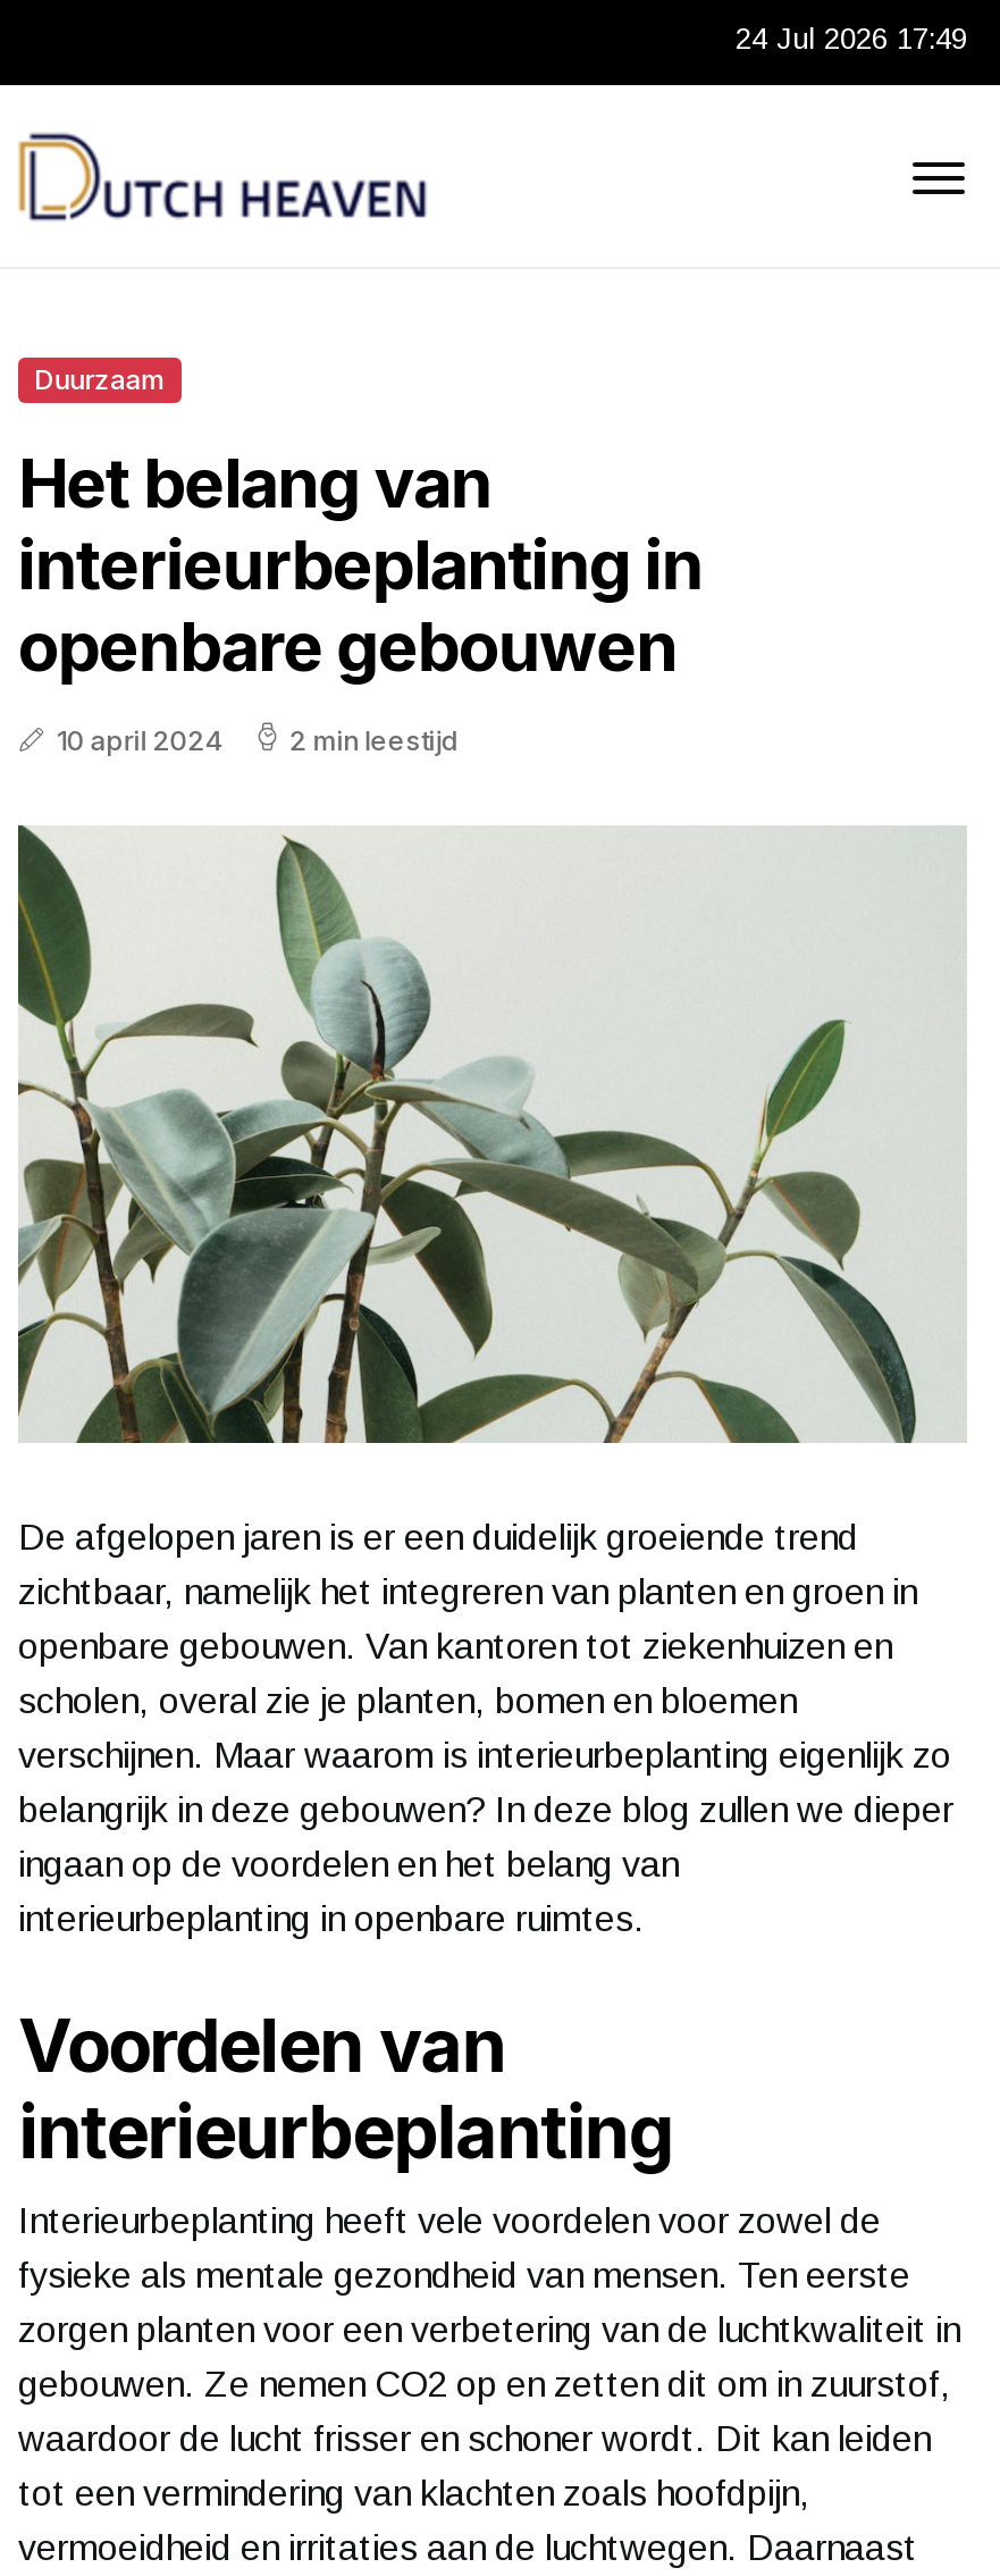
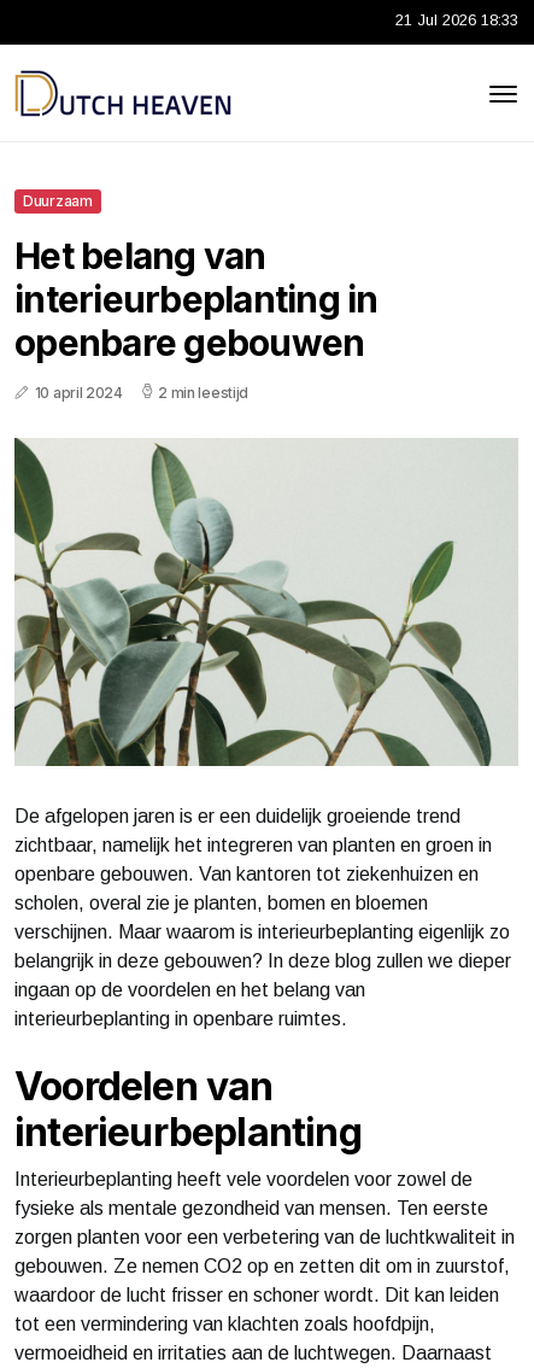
- 24 Jul 2026 17:49
+ 21 Jul 2026 18:33
